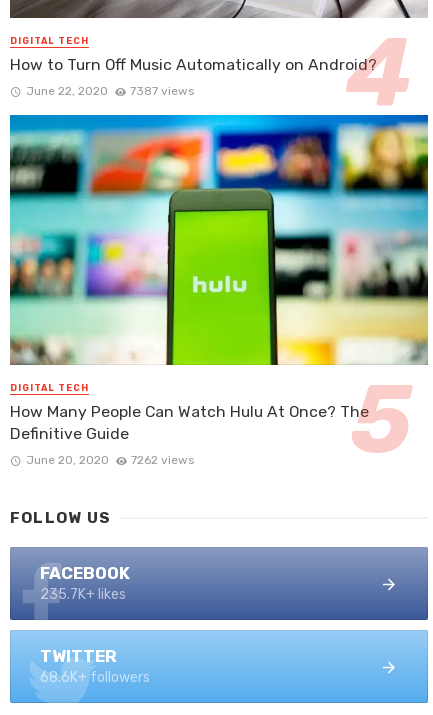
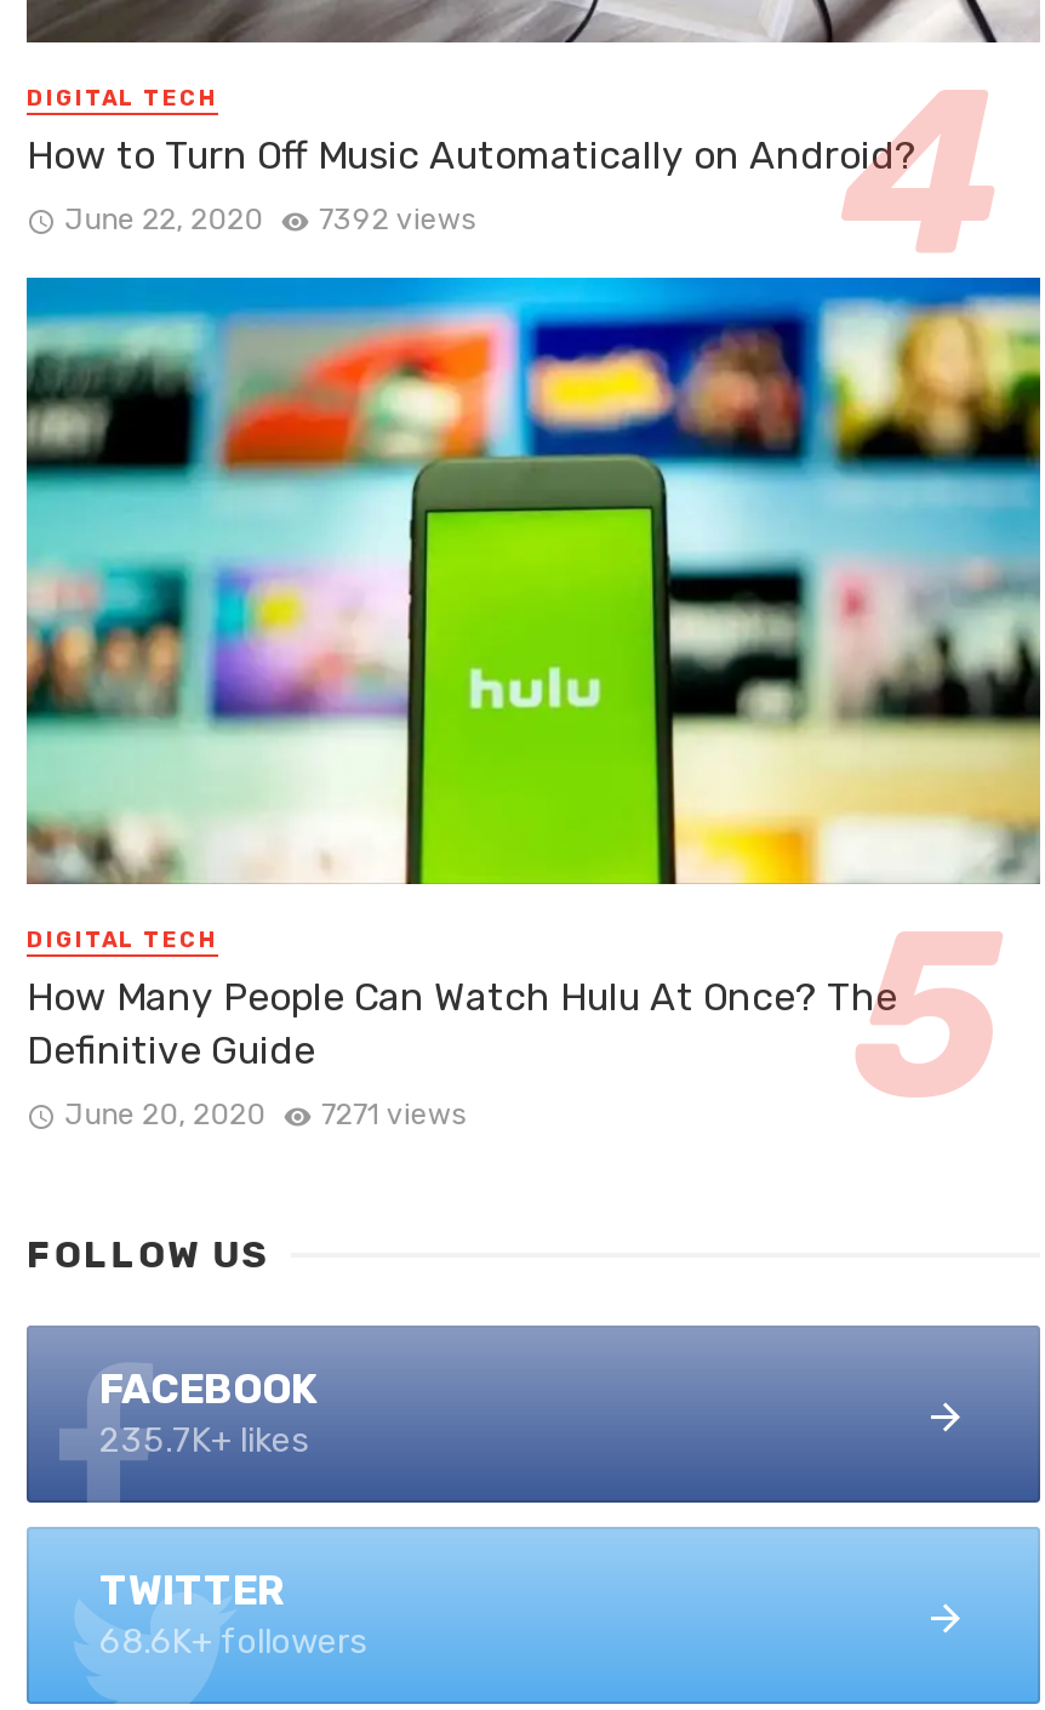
- June 22, 2020 7387 views
+ June 22, 2020 7392 views

- June 20, 2020 7262 views
+ June 20, 2020 7271 views
